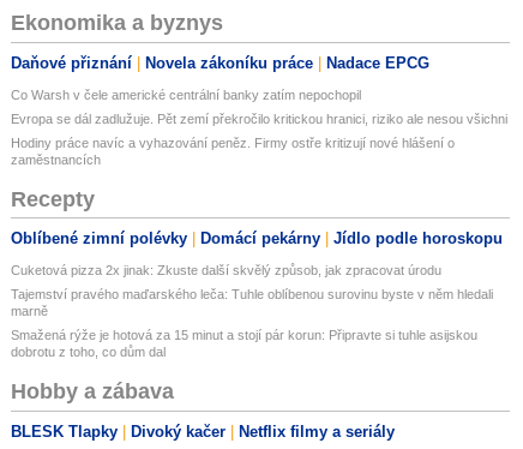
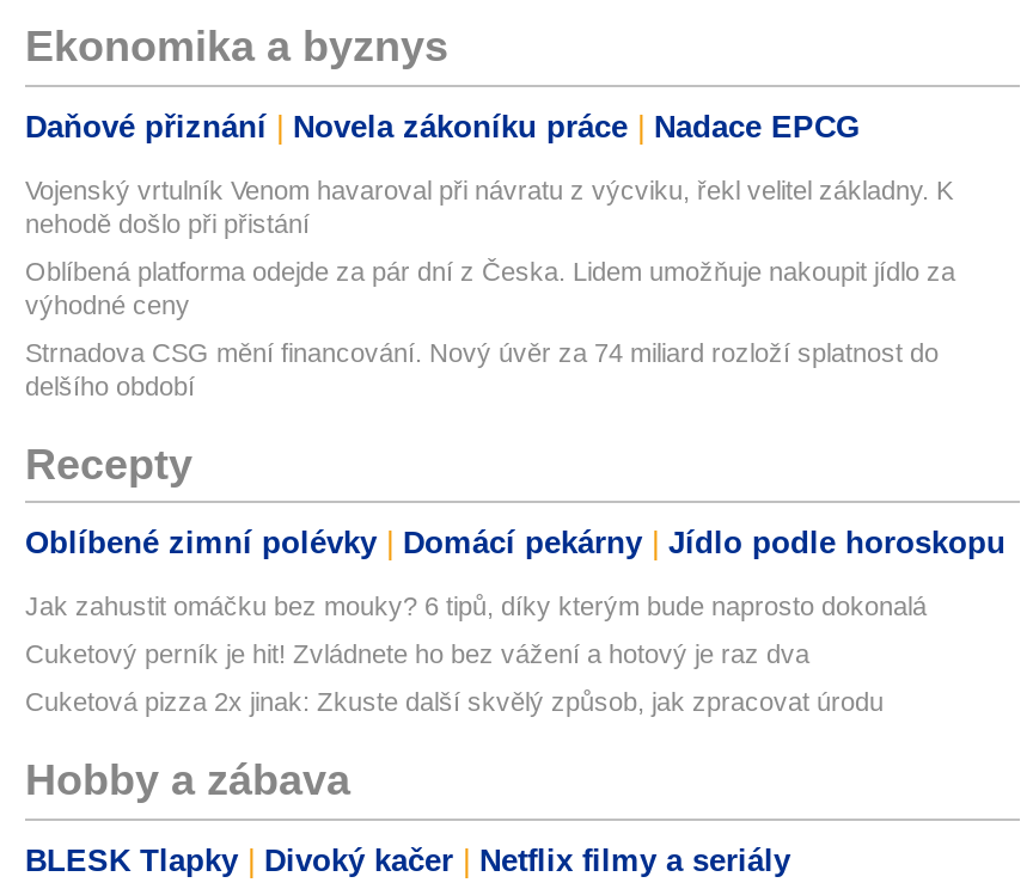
- Co Warsh v čele americké centrální banky zatím nepochopil
+ Vojenský vrtulník Venom havaroval při návratu z výcviku, řekl velitel základny. K
+ nehodě došlo při přistání

- Evropa se dál zadlužuje. Pět zemí překročilo kritickou hranici, riziko ale nesou všichni
+ Oblíbená platforma odejde za pár dní z Česka. Lidem umožňuje nakoupit jídlo za
+ výhodné ceny

- Hodiny práce navíc a vyhazování peněz. Firmy ostře kritizují nové hlášení o
- zaměstnancích
+ Strnadova CSG mění financování. Nový úvěr za 74 miliard rozloží splatnost do
+ delšího období

moved down: Recepty | Oblíbené zimní polévky | Domácí pekárny | Jídlo podle horoskopu

+ Jak zahustit omáčku bez mouky? 6 tipů, díky kterým bude naprosto dokonalá
+ Cuketový perník je hit! Zvládnete ho bez vážení a hotový je raz dva

moved down: Cuketová pizza 2x jinak: Zkuste další skvělý způsob, jak zpracovat úrodu

- Tajemství pravého maďarského leča: Tuhle oblíbenou surovinu byste v něm hledali
- marně
- Smažená rýže je hotová za 15 minut a stojí pár korun: Připravte si tuhle asijskou
- dobrotu z toho, co dům dal
